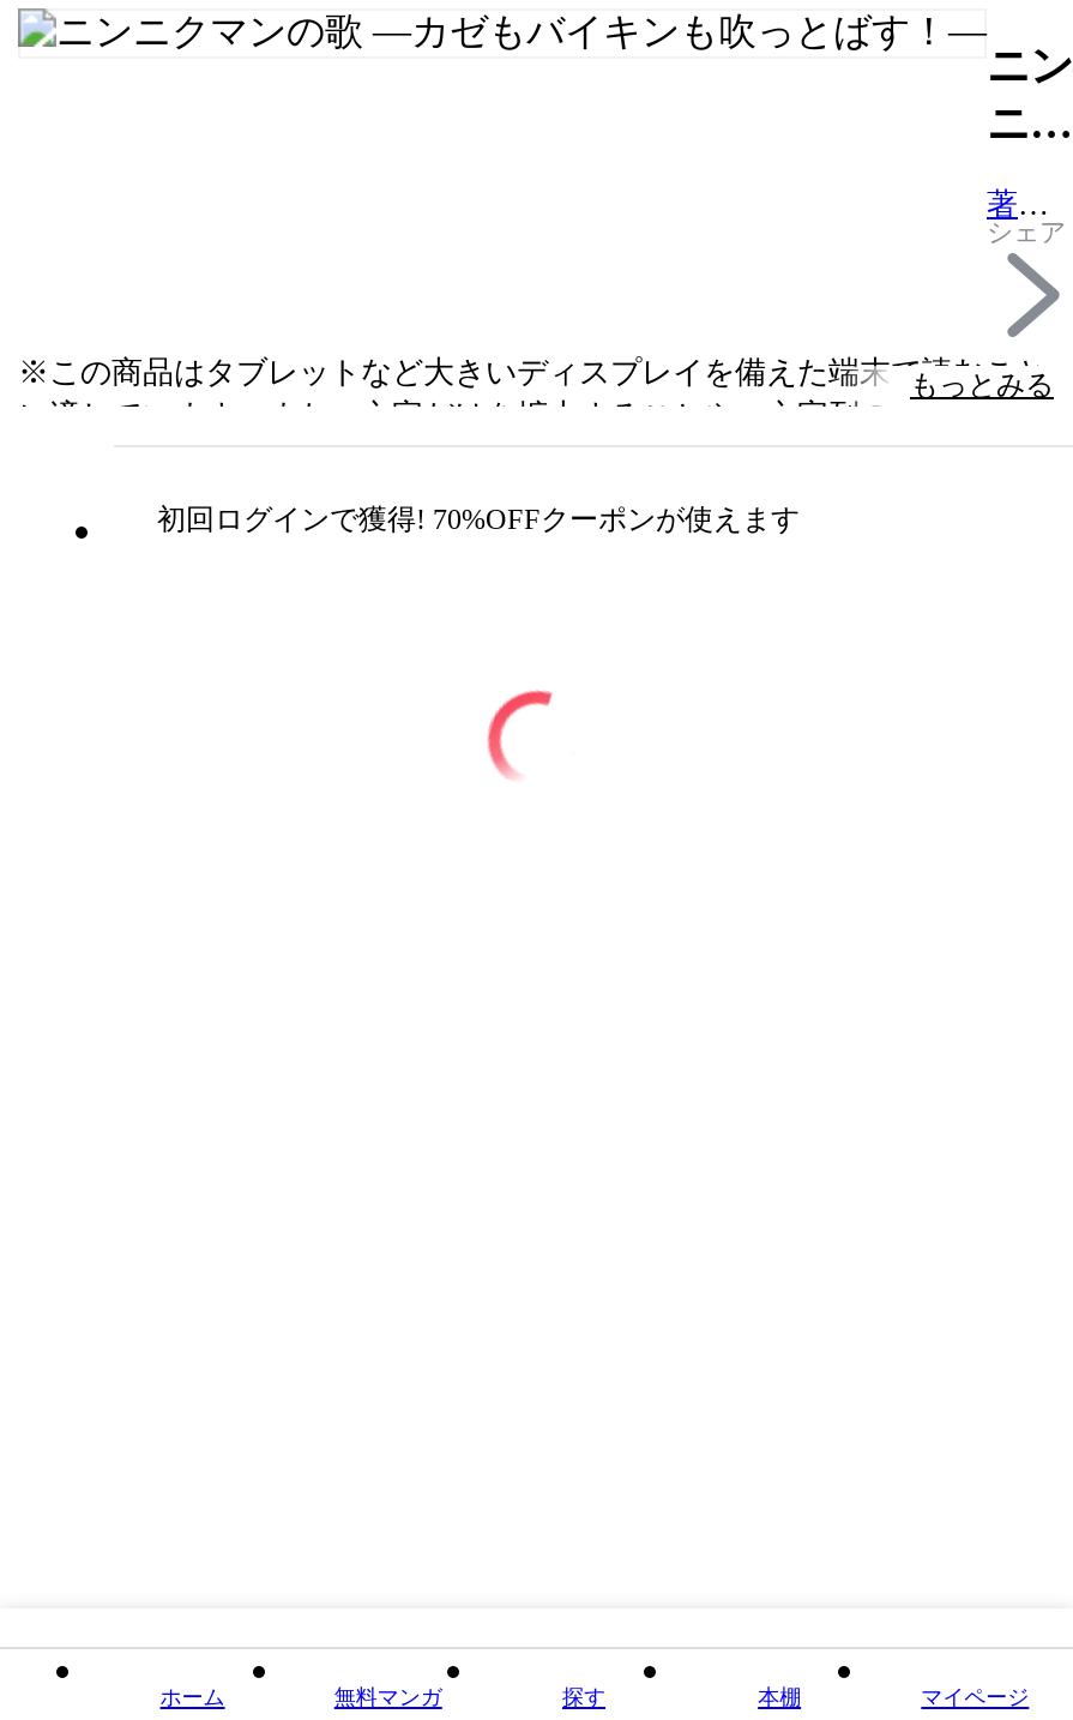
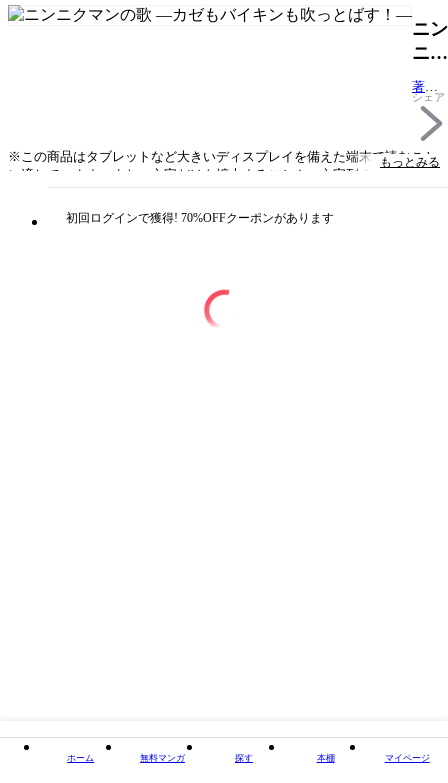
- 初回ログインで獲得! 70%OFFクーポンが使えます
+ 初回ログインで獲得! 70%OFFクーポンがあります
